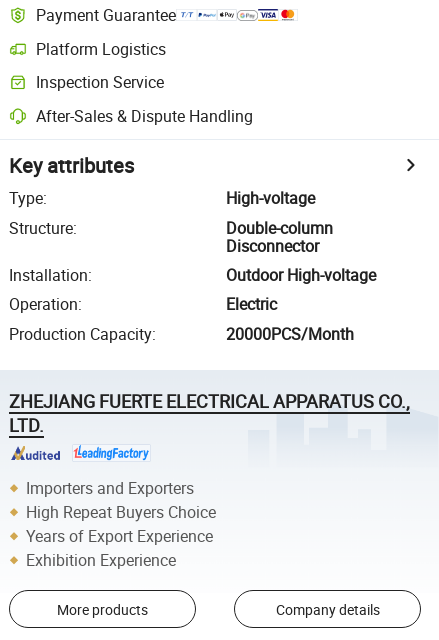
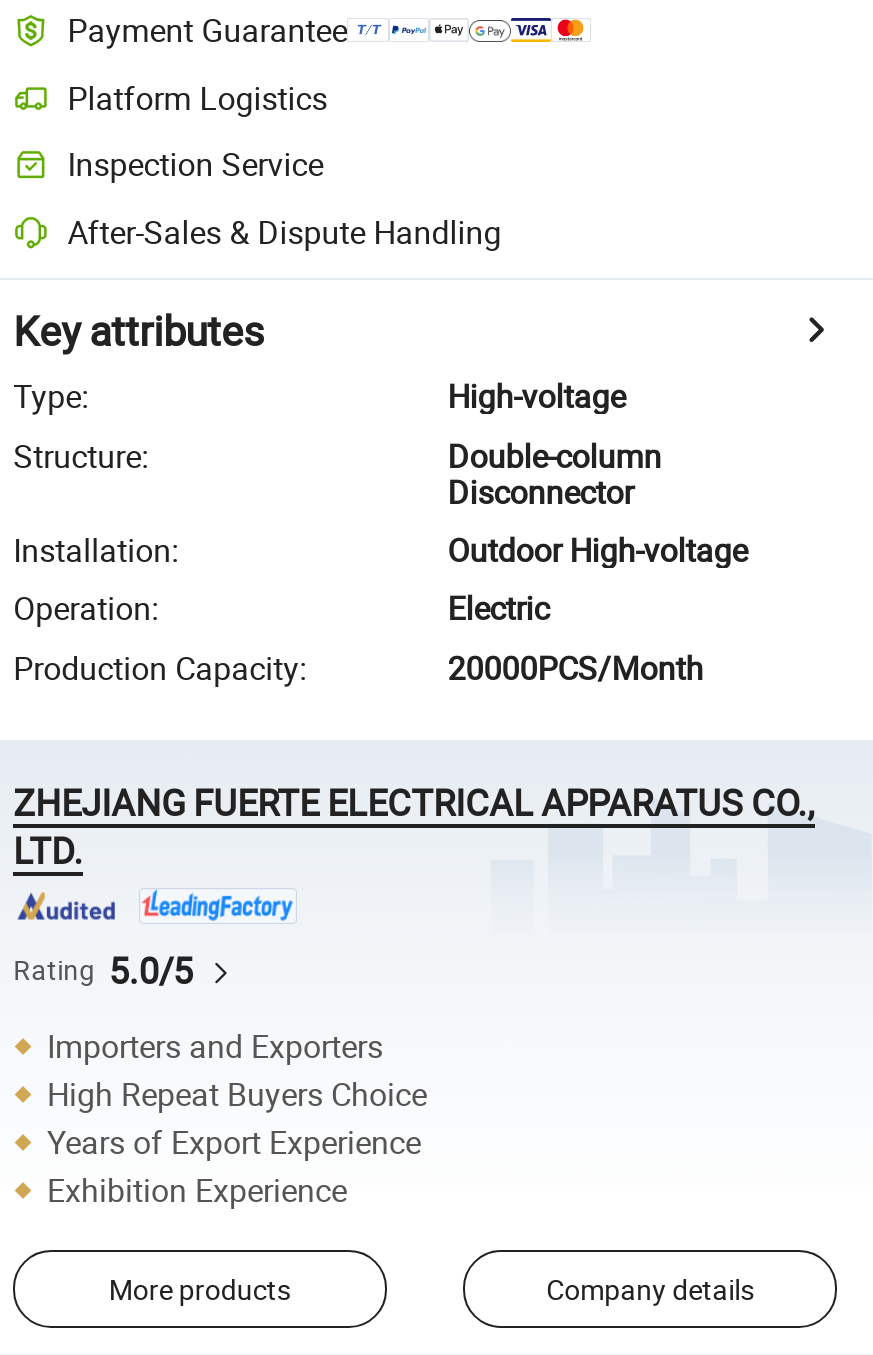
+ Rating 5.0/5
